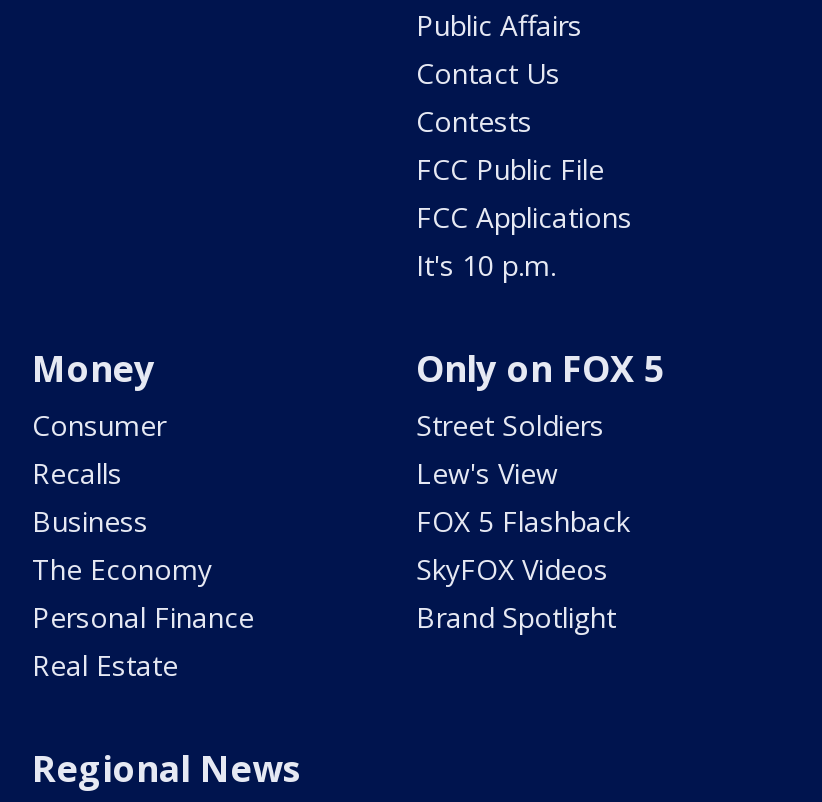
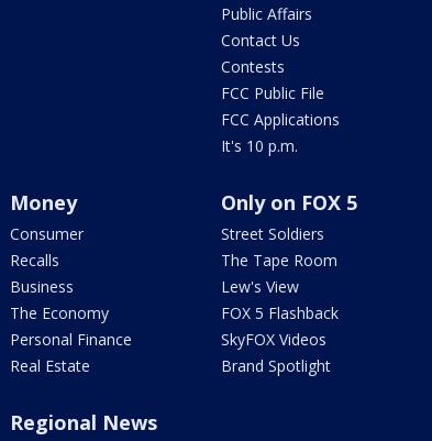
moved down: Lew's View | FOX 5 Flashback | SkyFOX Videos | Brand Spotlight

+ The Tape Room
